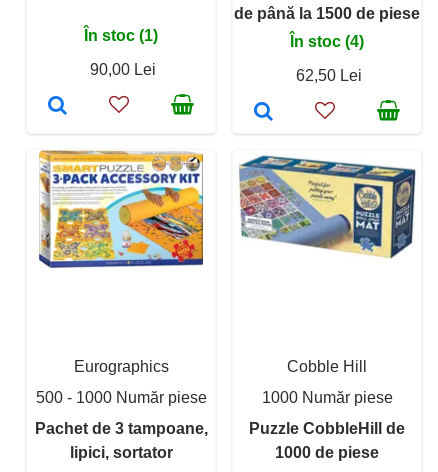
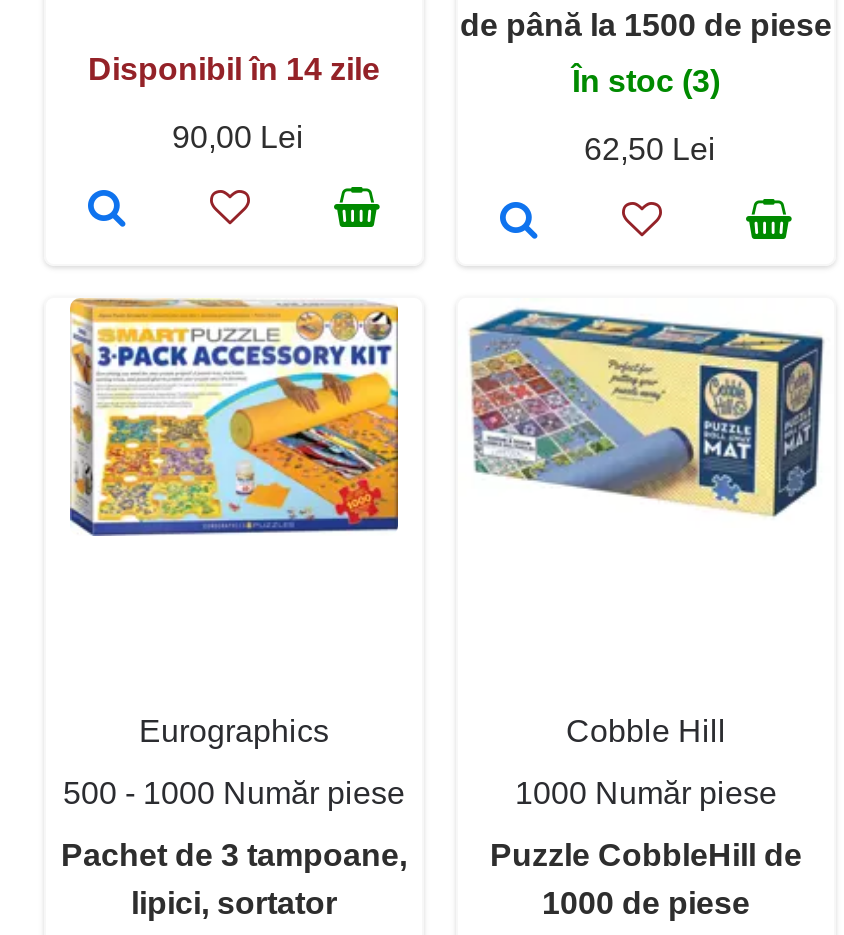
- În stoc (1)
+ Disponibil în 14 zile

- În stoc (4)
+ În stoc (3)
